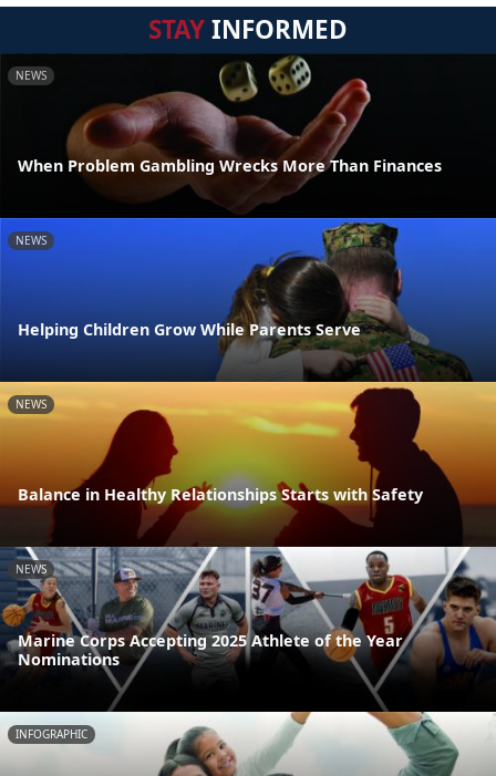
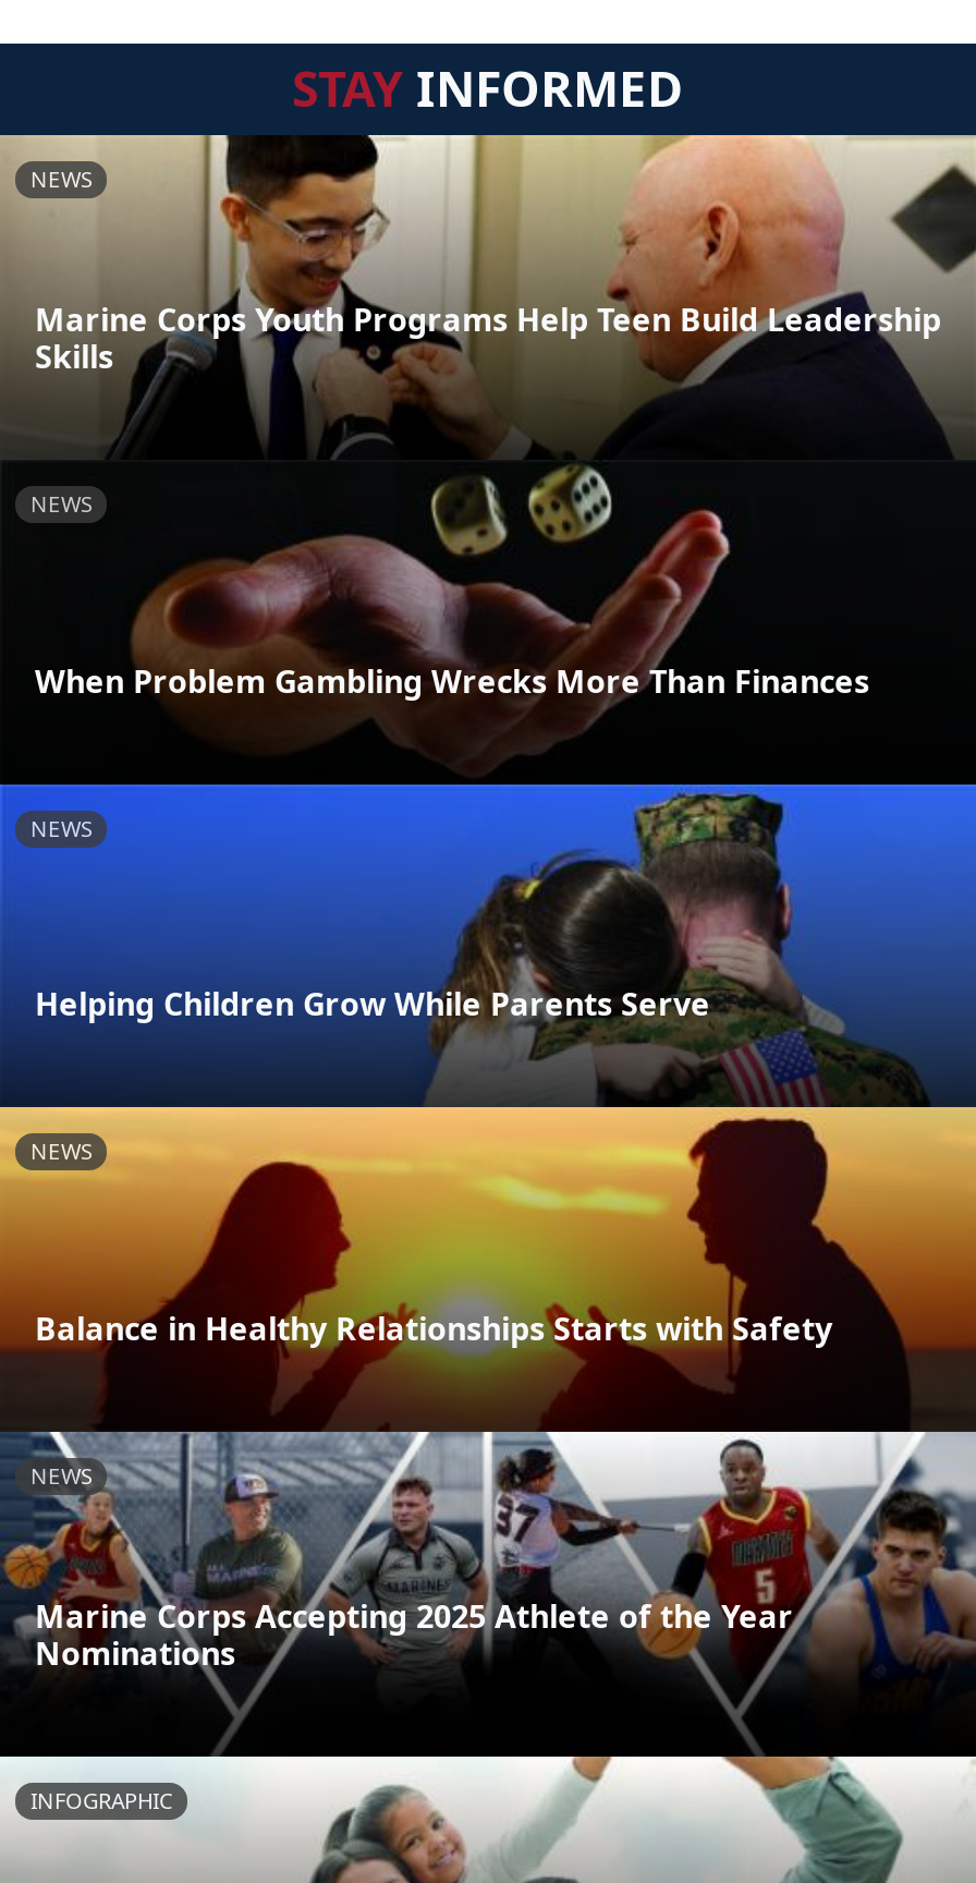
+ [image]
+ NEWS

+ Marine Corps Youth Programs Help Teen Build Leadership
+ Skills
